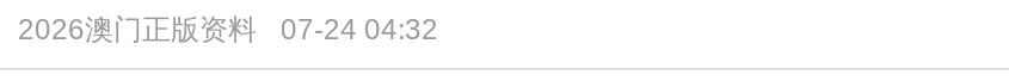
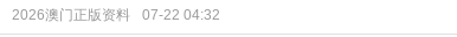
- 2026澳门正版资料 07-24 04:32
+ 2026澳门正版资料 07-22 04:32
